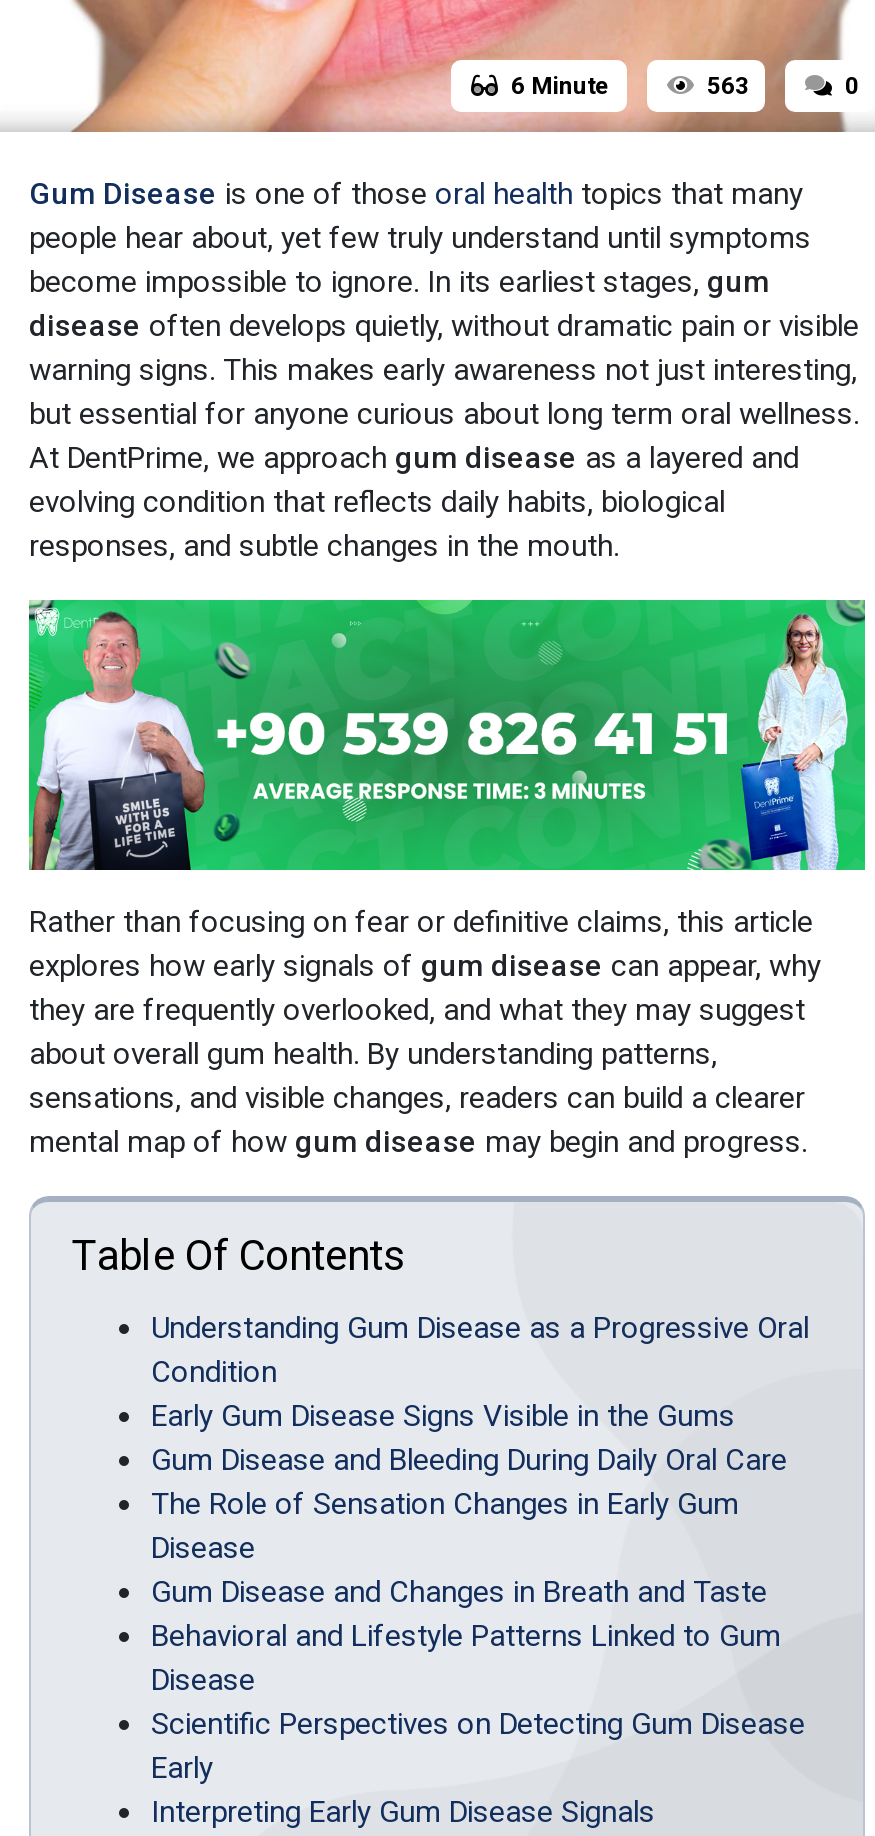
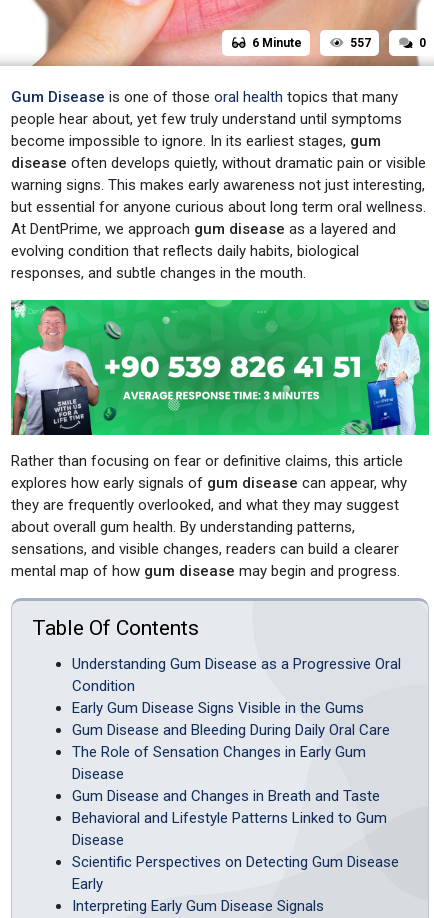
- 563
+ 557
